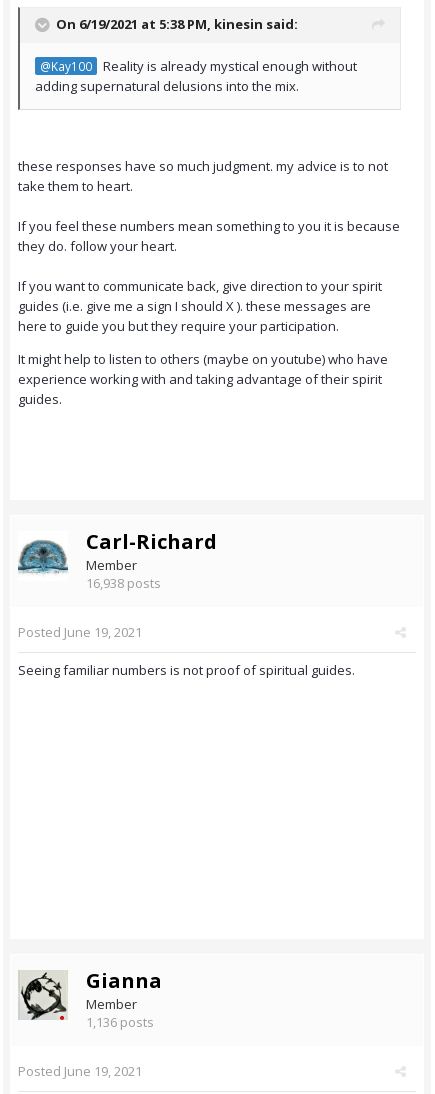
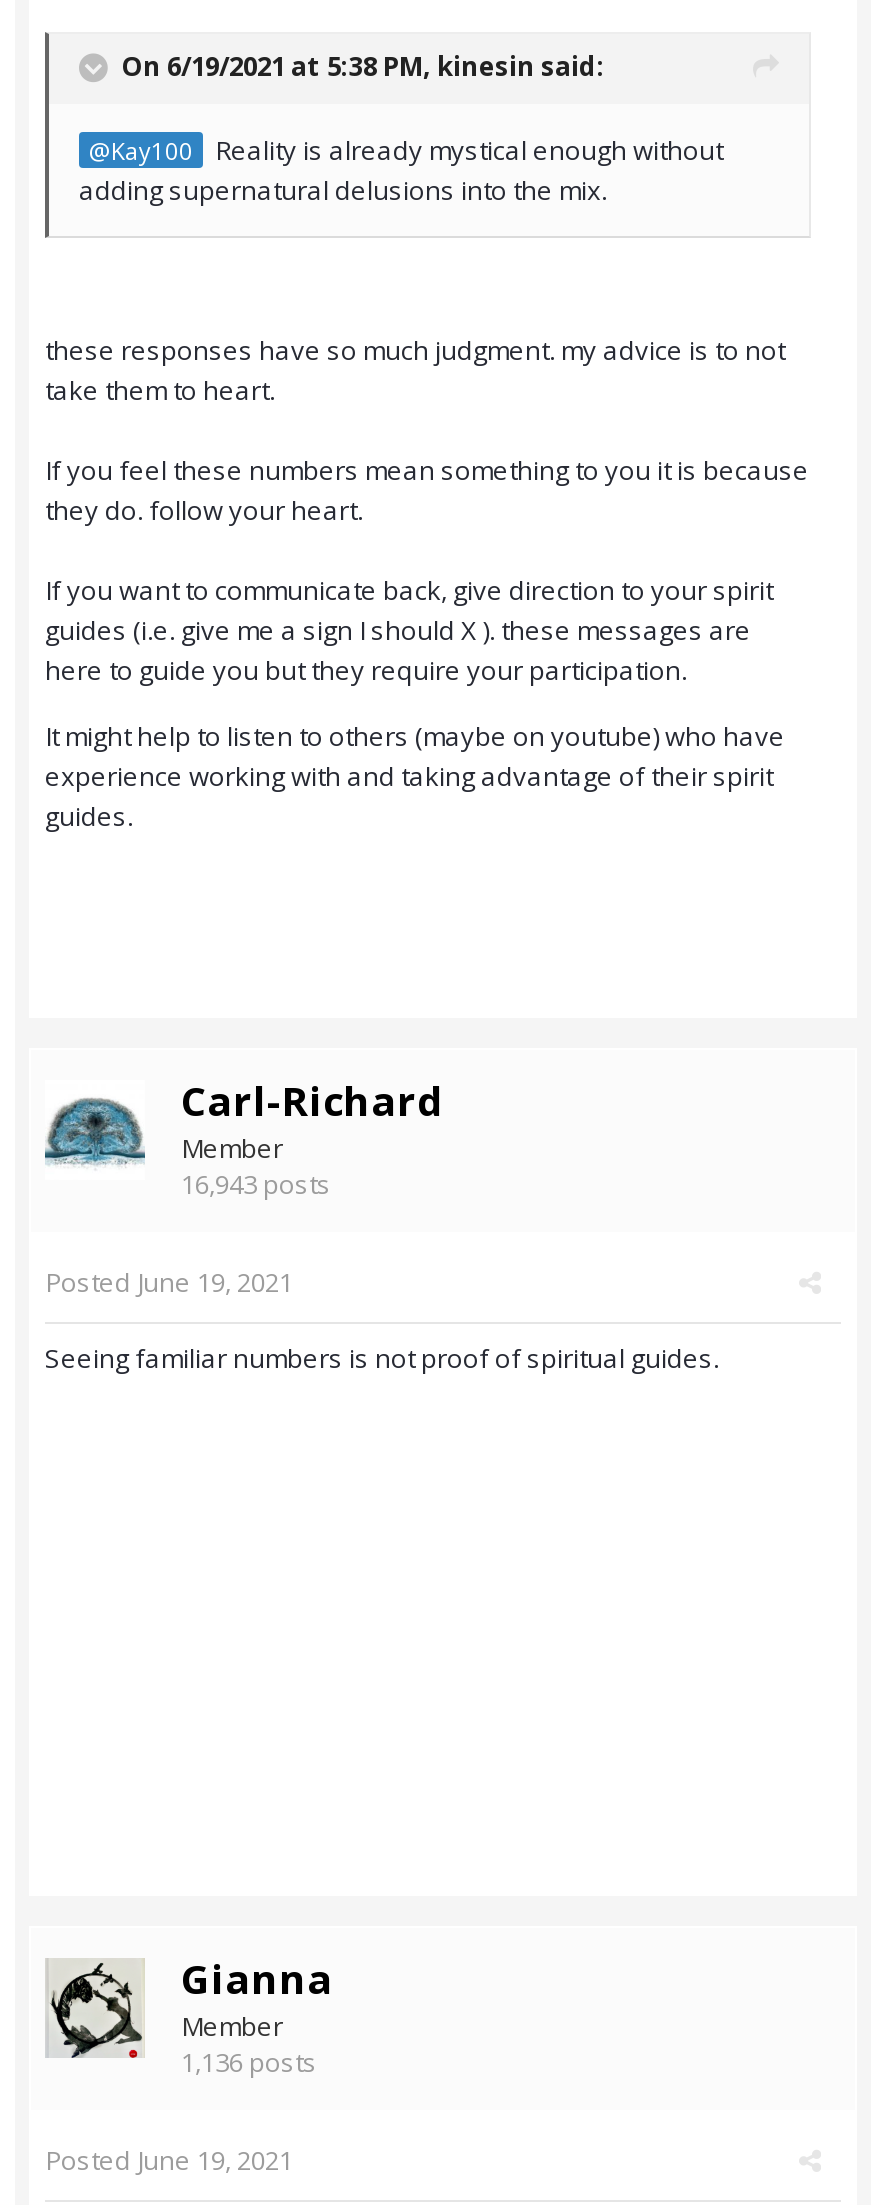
- 16,938 posts
+ 16,943 posts
